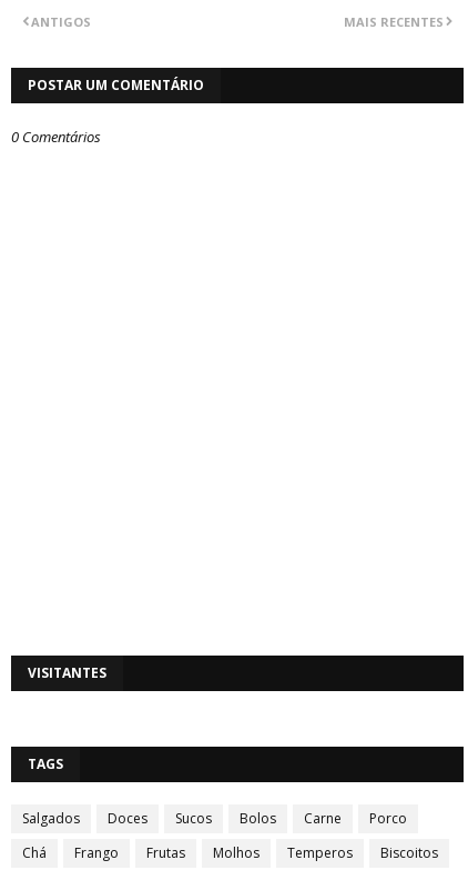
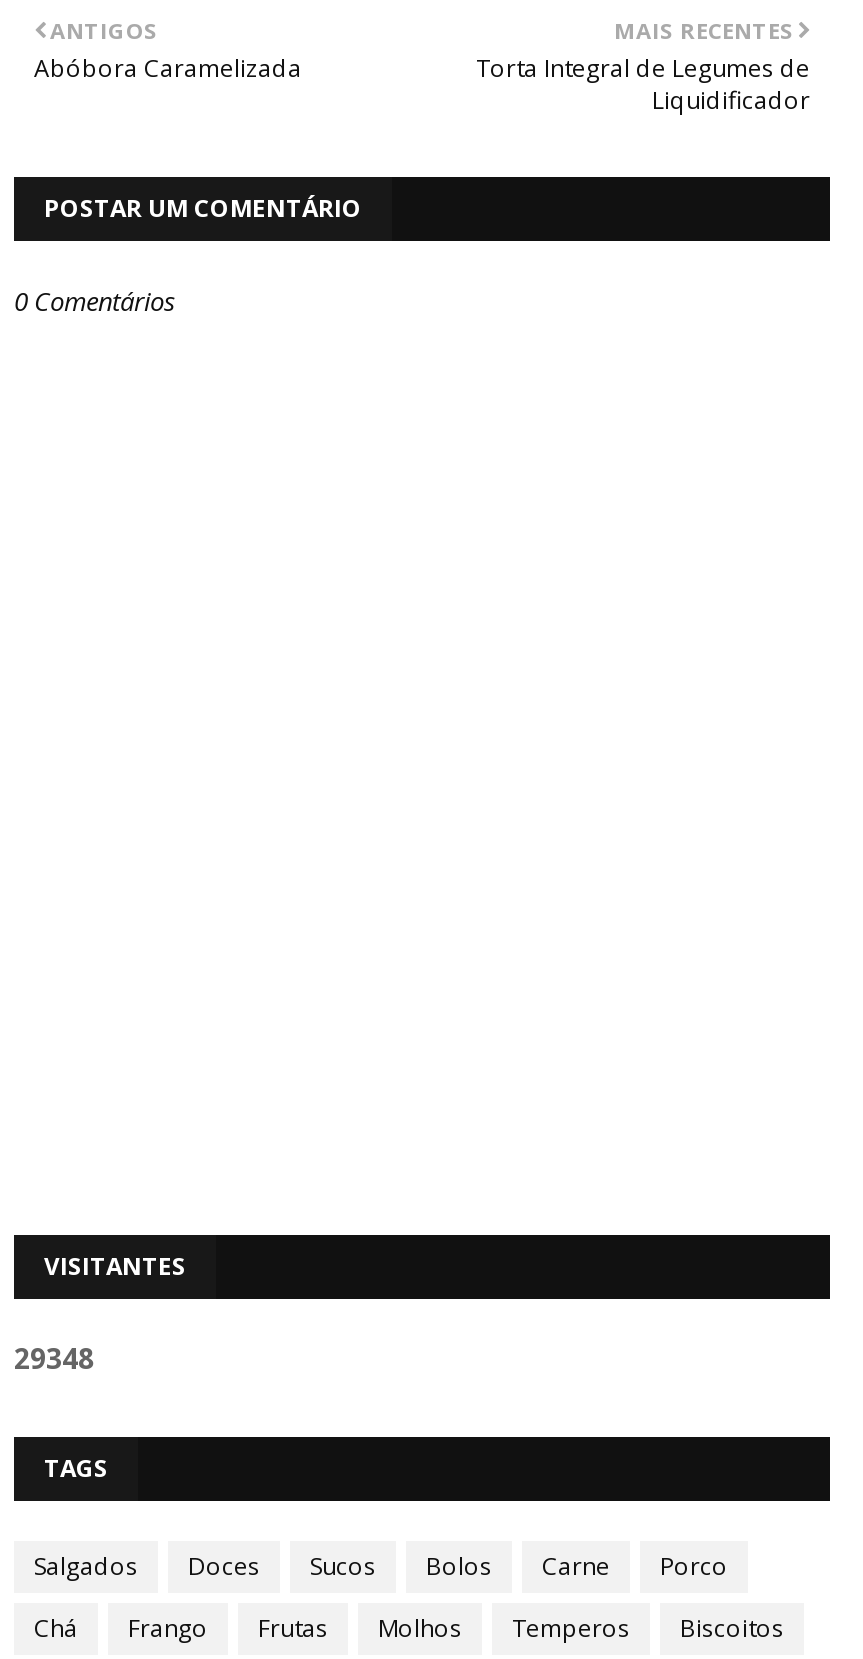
+ Abóbora Caramelizada

+ Torta Integral de Legumes de
+ Liquidificador

+ 29348
